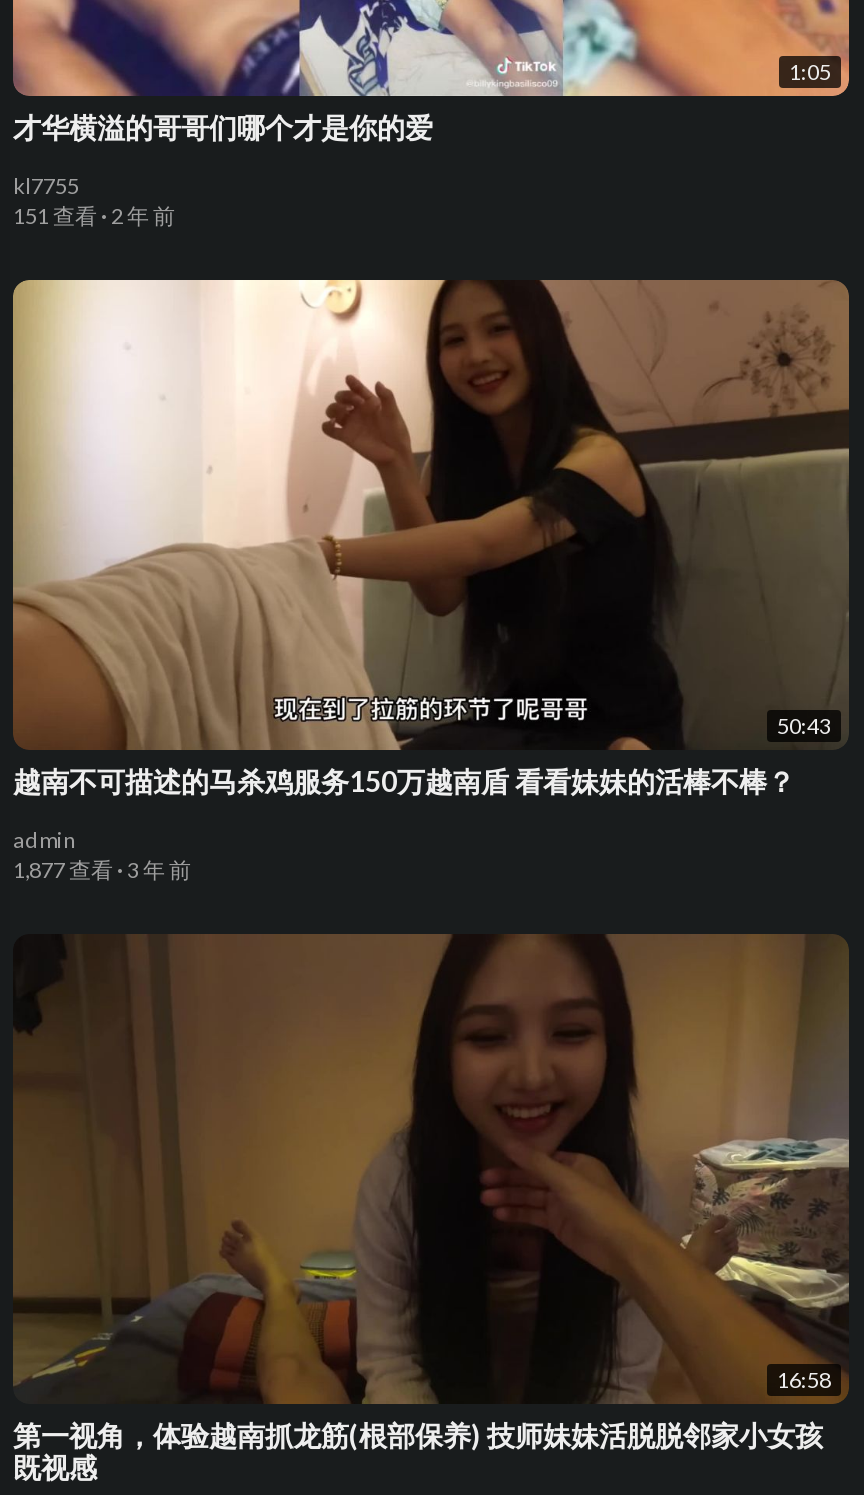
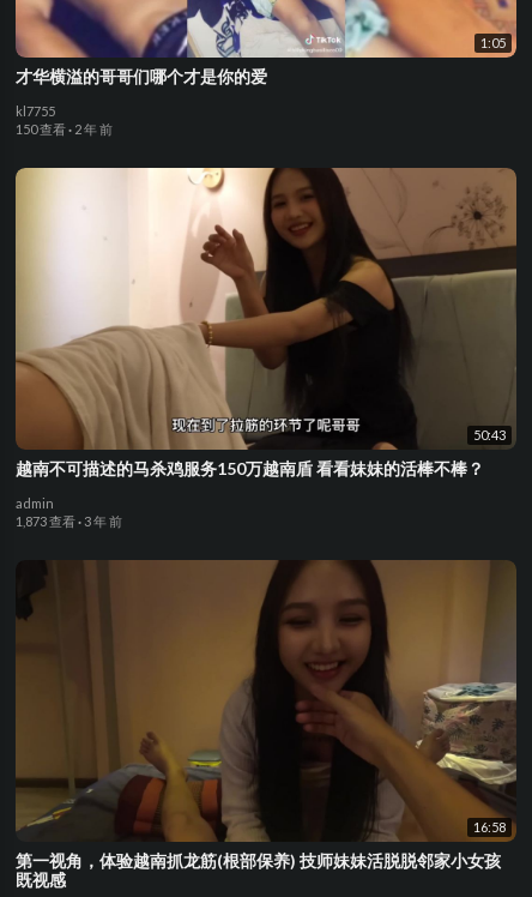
- 151 查看 · 2 年 前
+ 150 查看 · 2 年 前

- 1,877 查看 · 3 年 前
+ 1,873 查看 · 3 年 前
